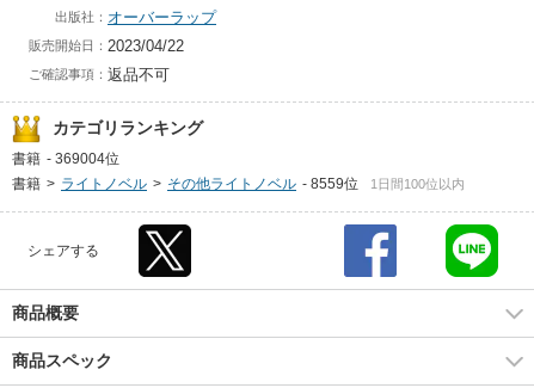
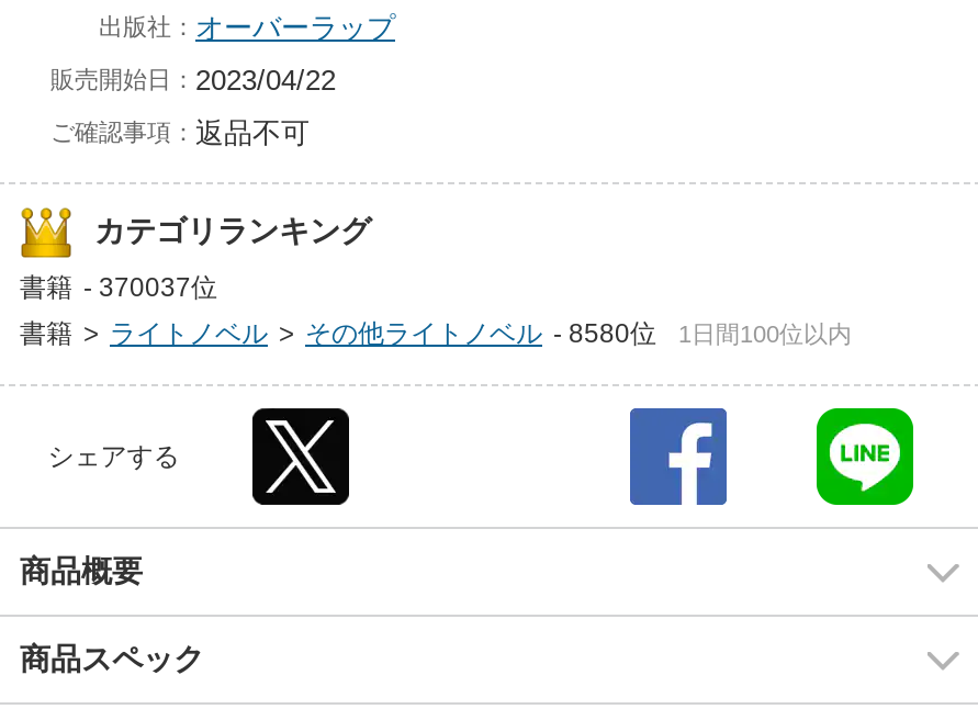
- 書籍 - 369004位
+ 書籍 - 370037位

- 書籍 > ライトノベル > その他ライトノベル - 8559位
+ 書籍 > ライトノベル > その他ライトノベル - 8580位
